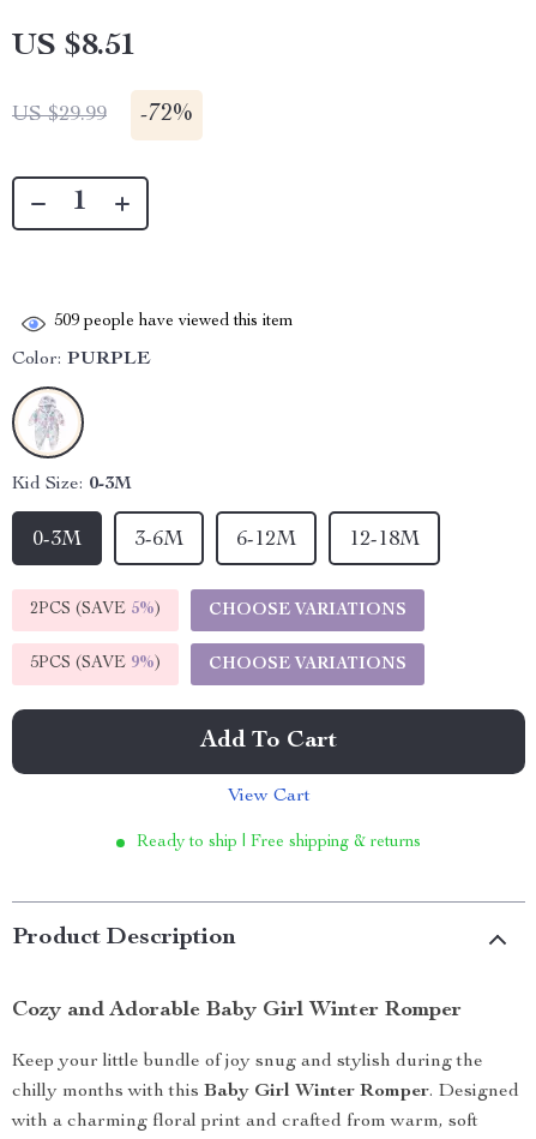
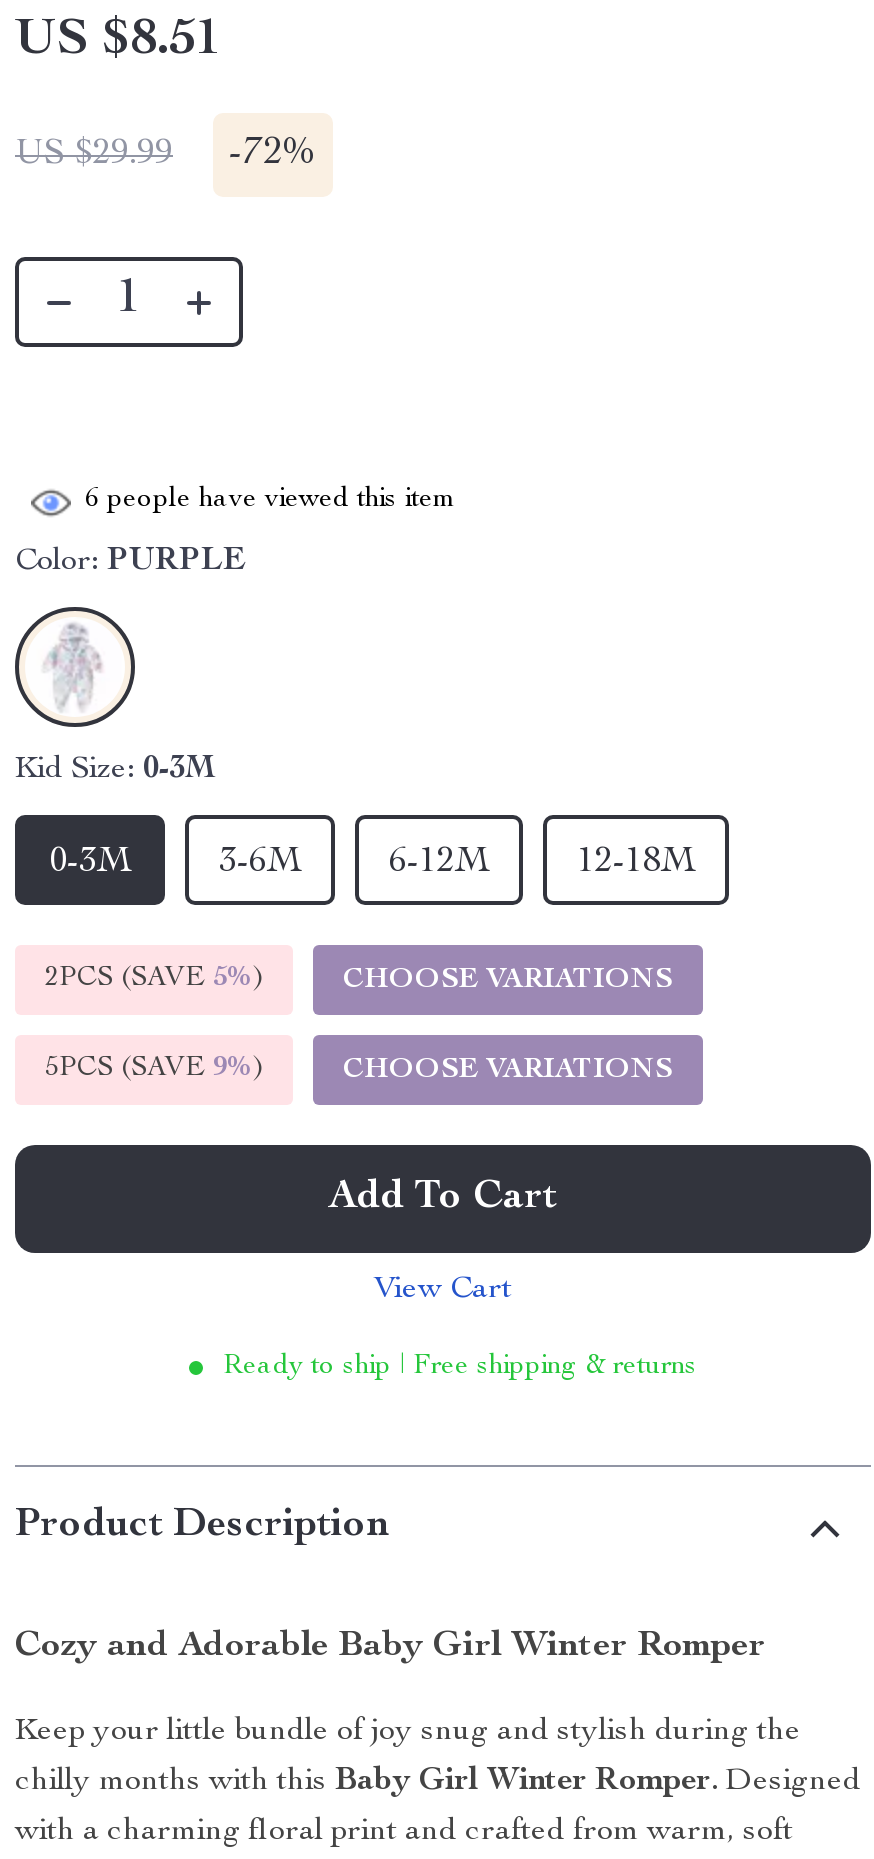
- 509 people have viewed this item
+ 6 people have viewed this item
